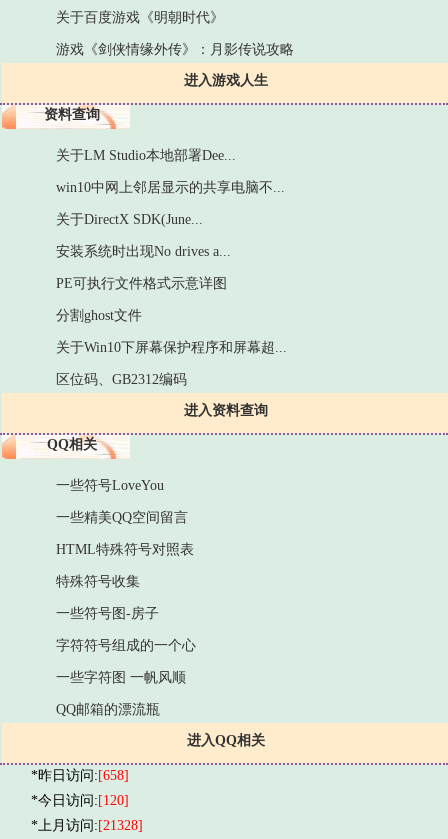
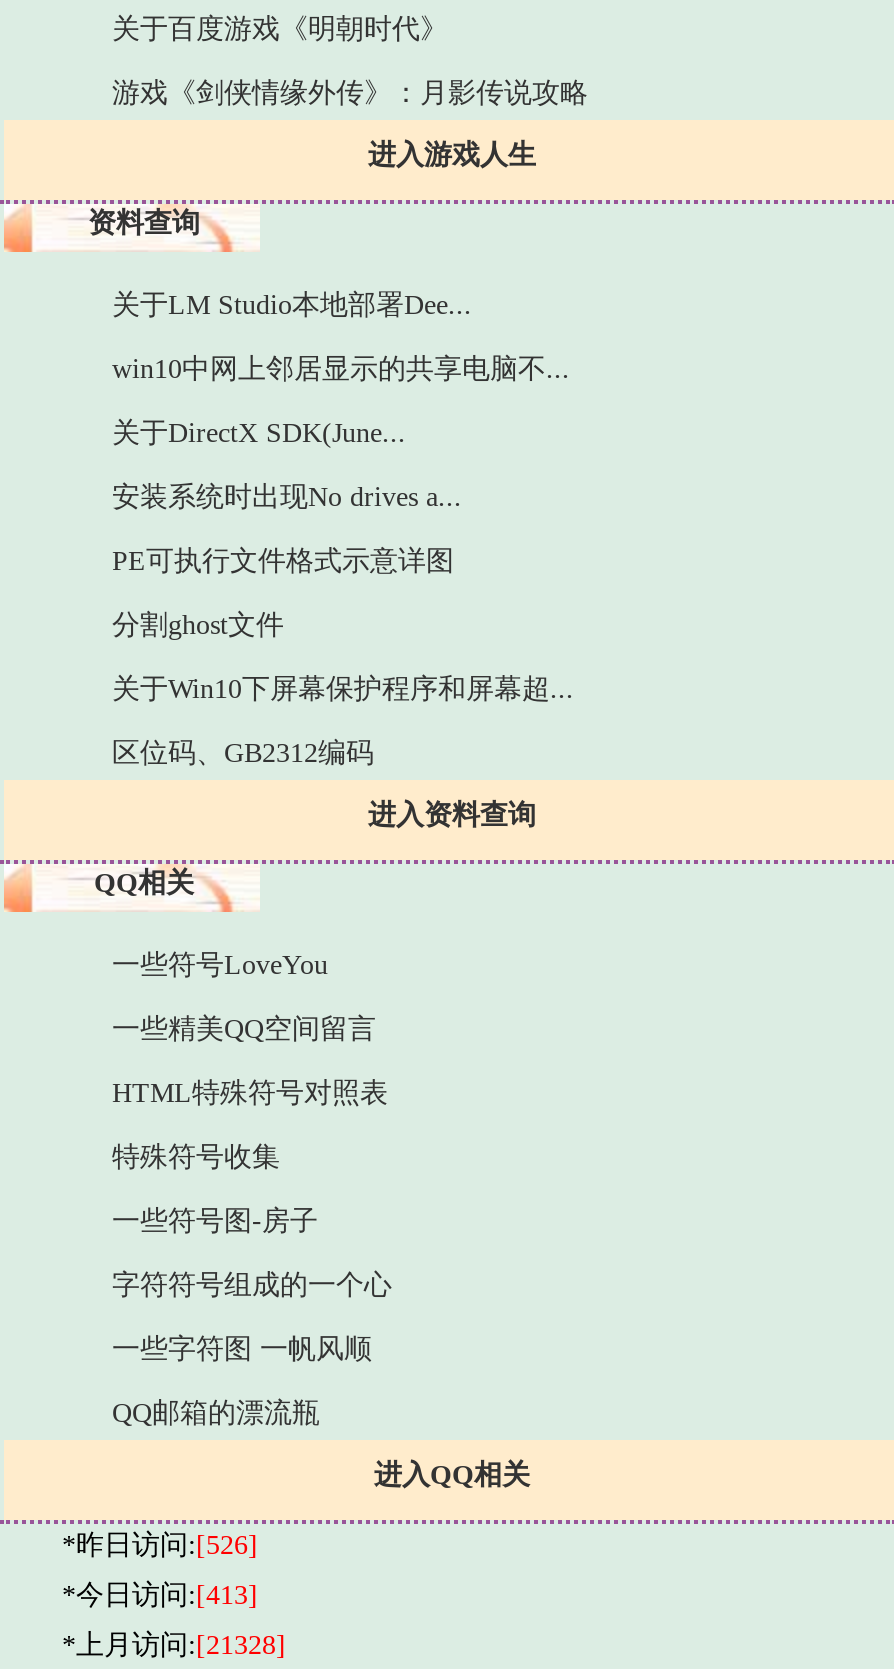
- *昨日访问:[658]
+ *昨日访问:[526]

- *今日访问:[120]
+ *今日访问:[413]
